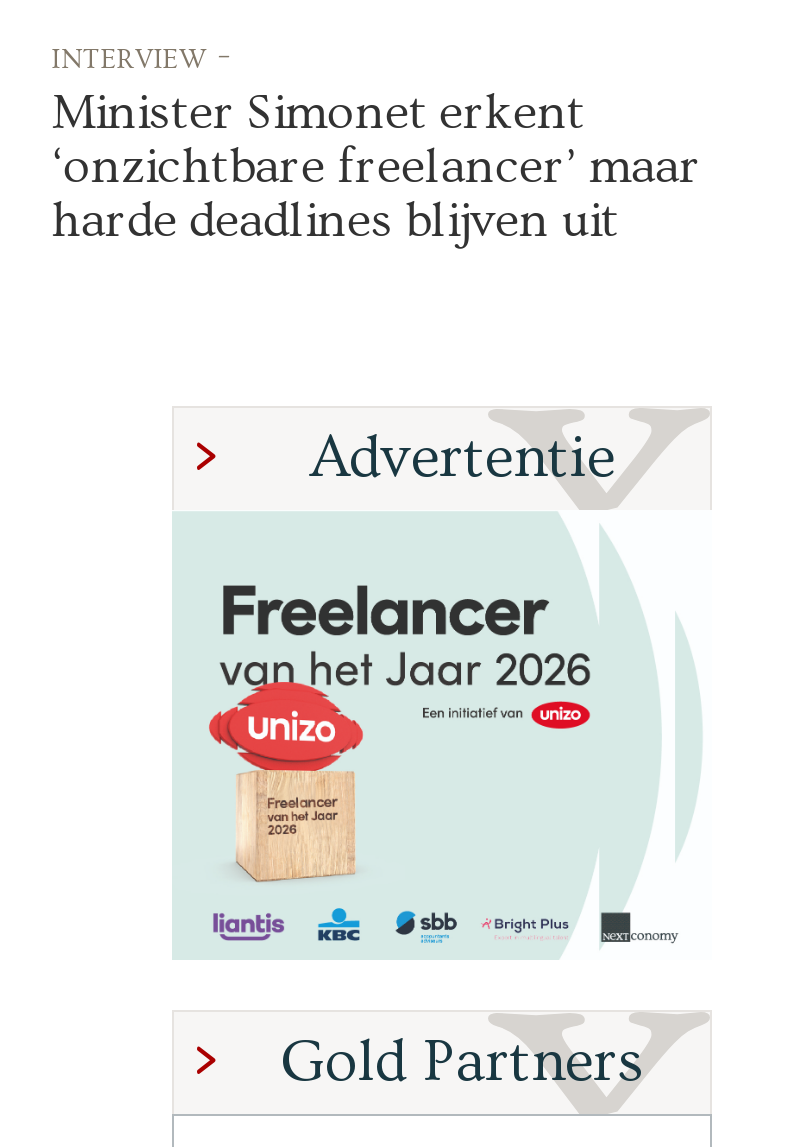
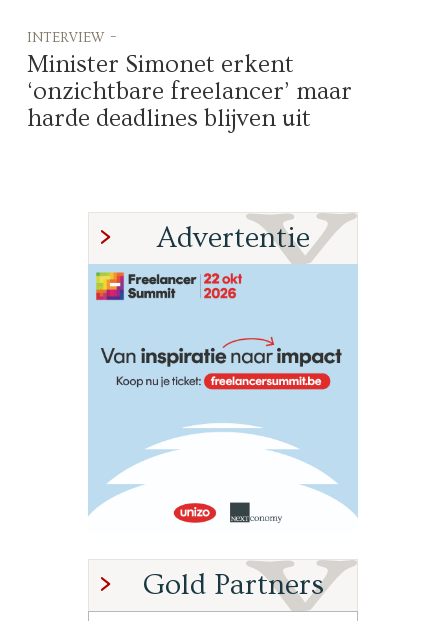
- [image]
+ [image]
